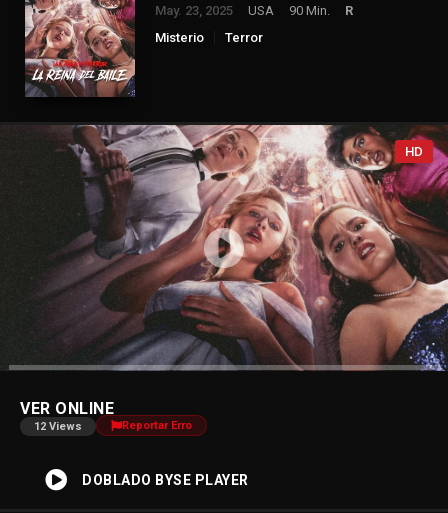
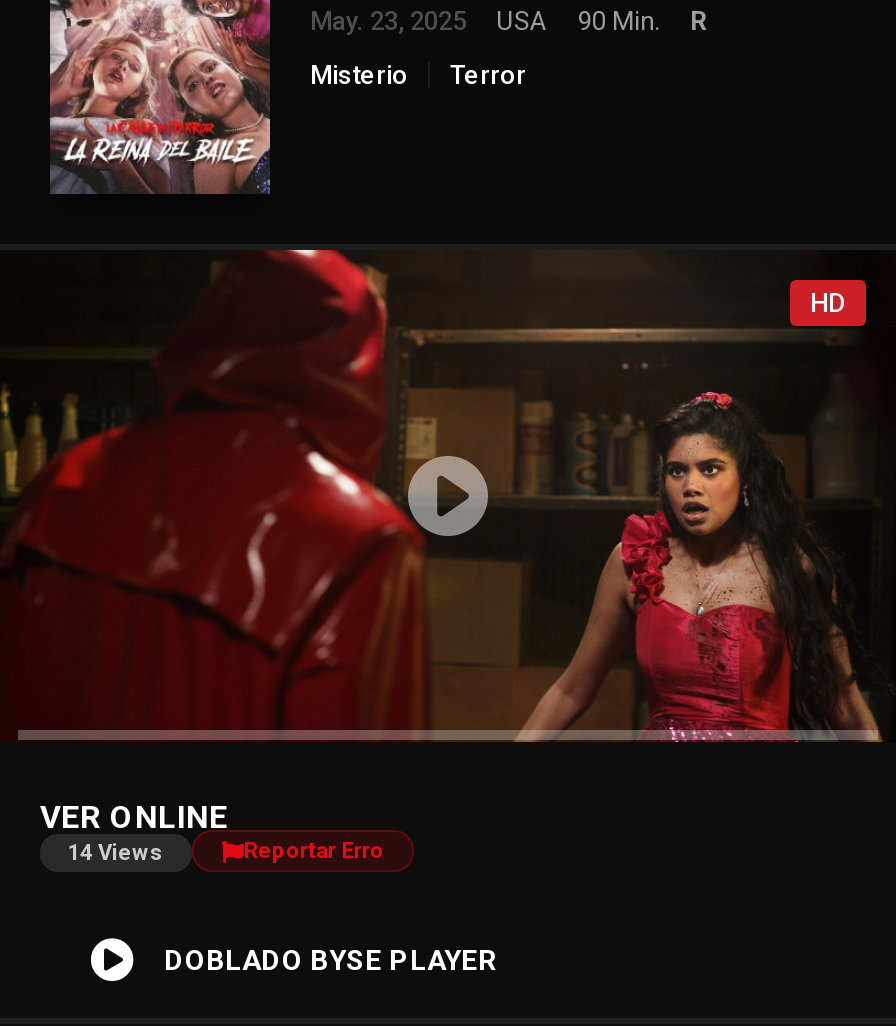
- [image]
+ [image]

- 12 Views
+ 14 Views
